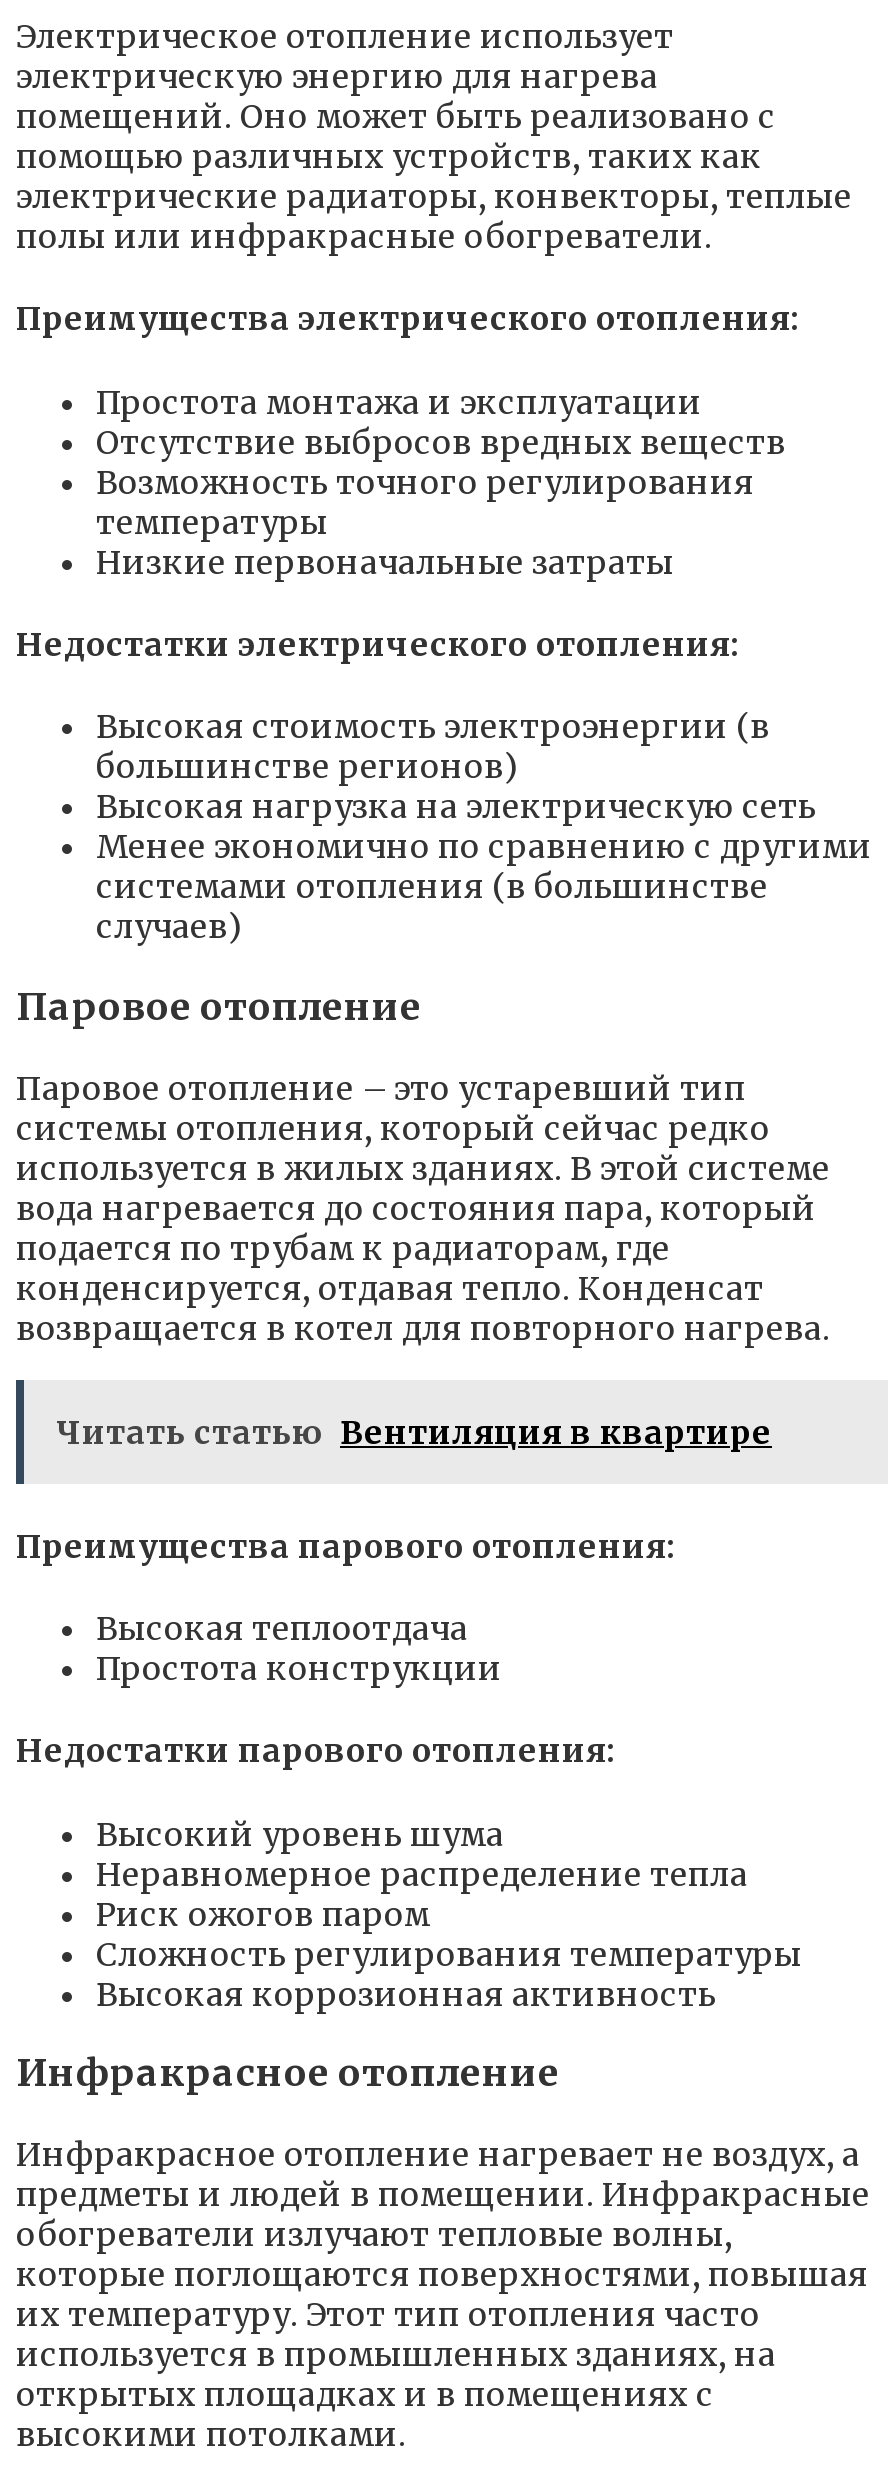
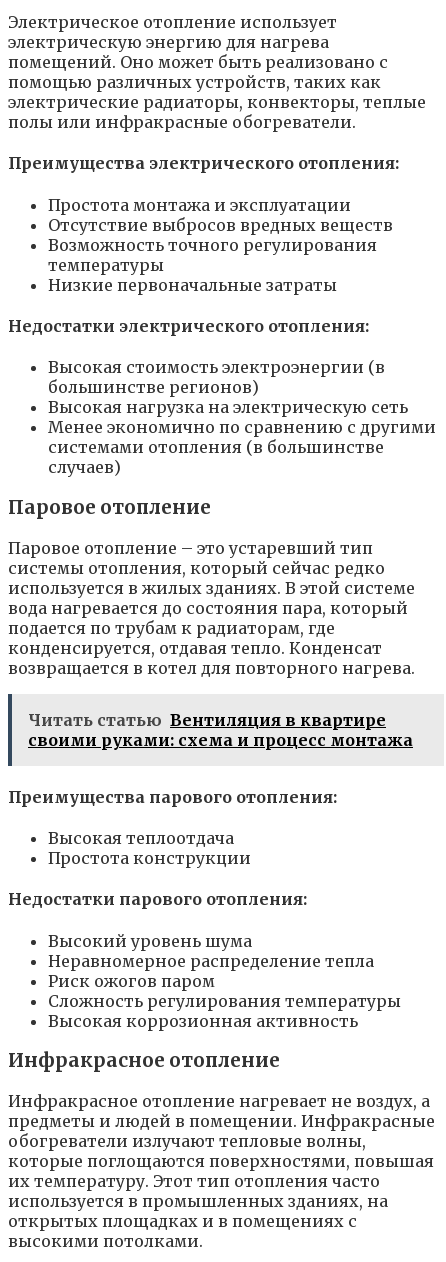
+ своими руками: схема и процесс монтажа
